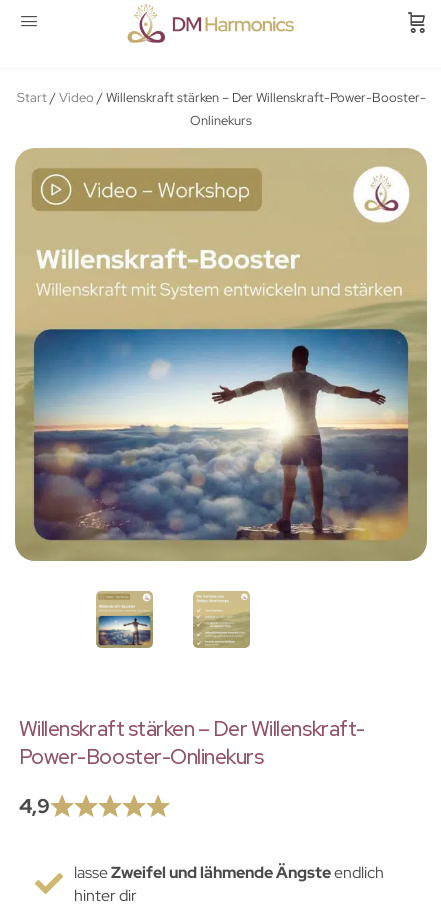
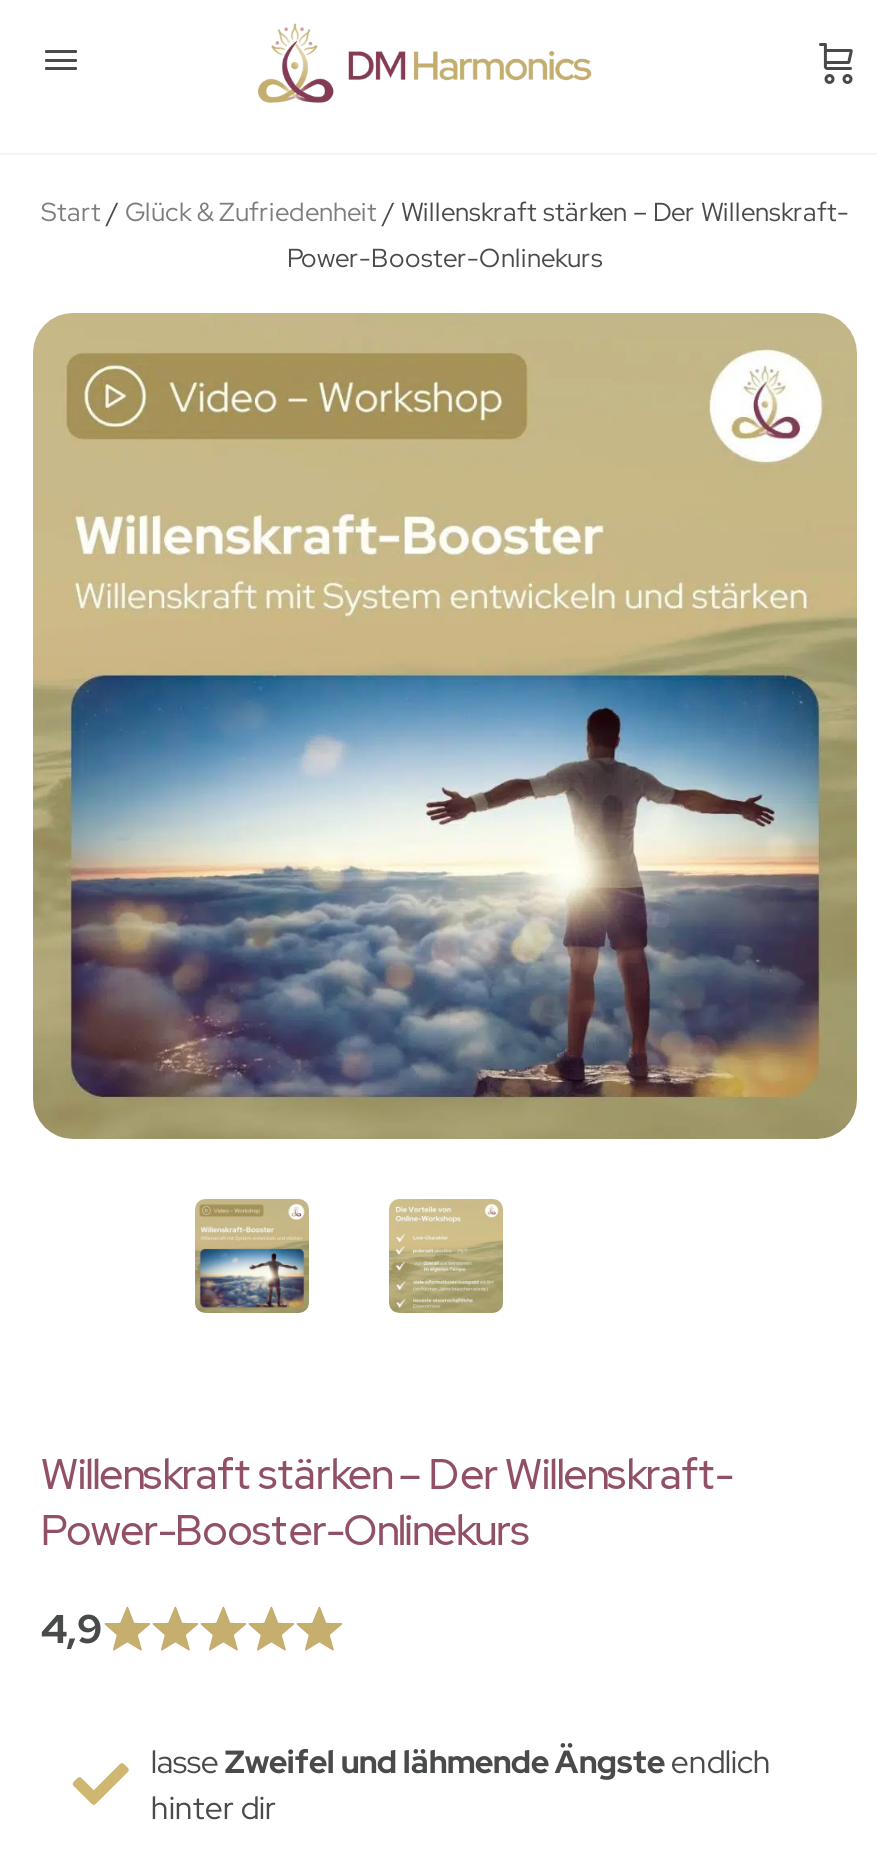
- Start / Video / Willenskraft stärken – Der Willenskraft-Power-Booster-
- Onlinekurs
+ Start / Glück & Zufriedenheit / Willenskraft stärken – Der Willenskraft-
+ Power-Booster-Onlinekurs
